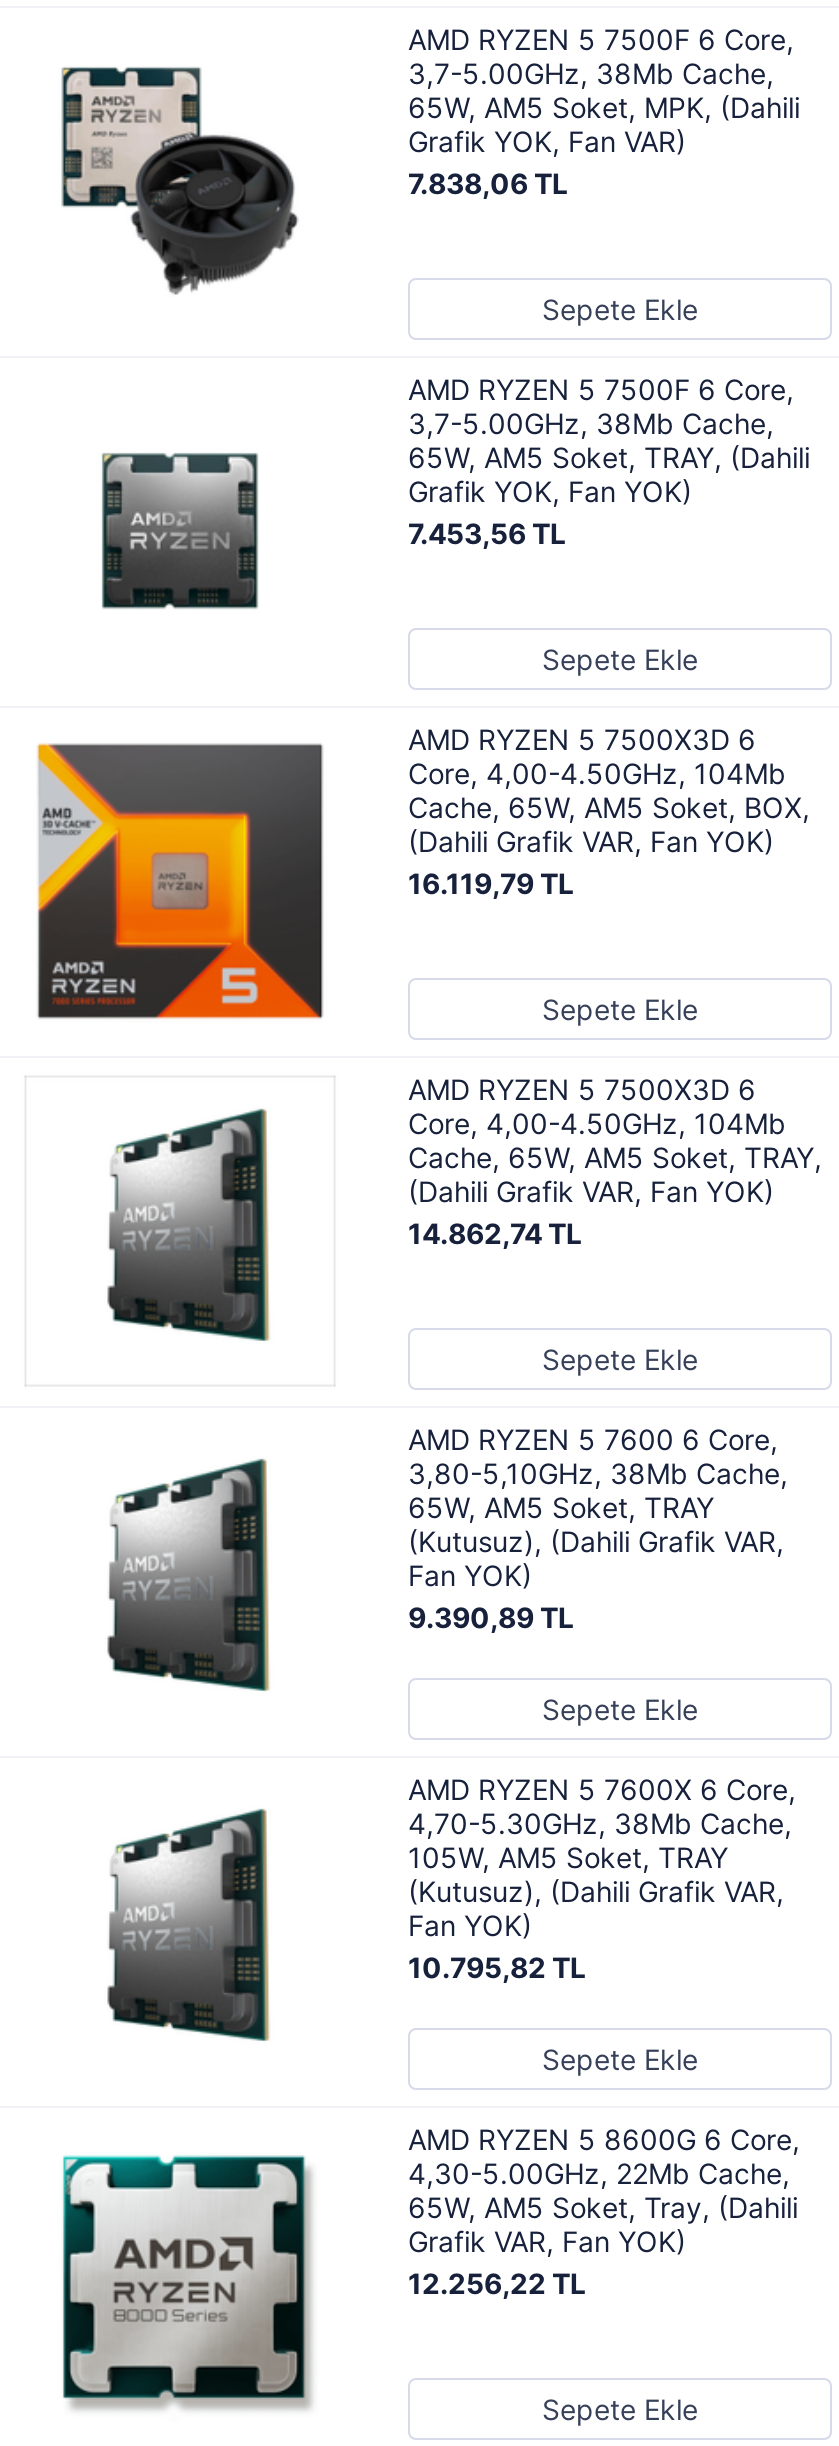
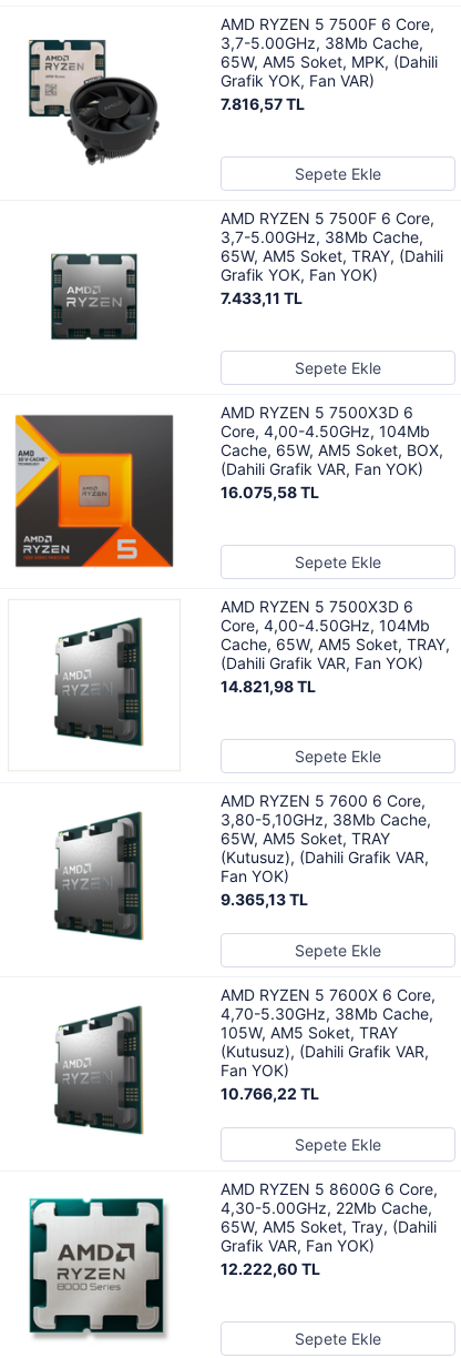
- 7.838,06 TL
+ 7.816,57 TL

- 7.453,56 TL
+ 7.433,11 TL

- 16.119,79 TL
+ 16.075,58 TL

- 14.862,74 TL
+ 14.821,98 TL

- 9.390,89 TL
+ 9.365,13 TL

- 10.795,82 TL
+ 10.766,22 TL

- 12.256,22 TL
+ 12.222,60 TL
